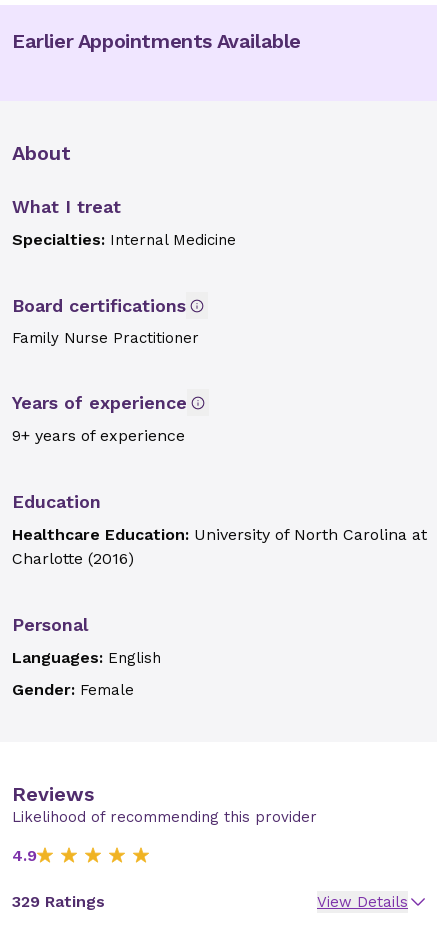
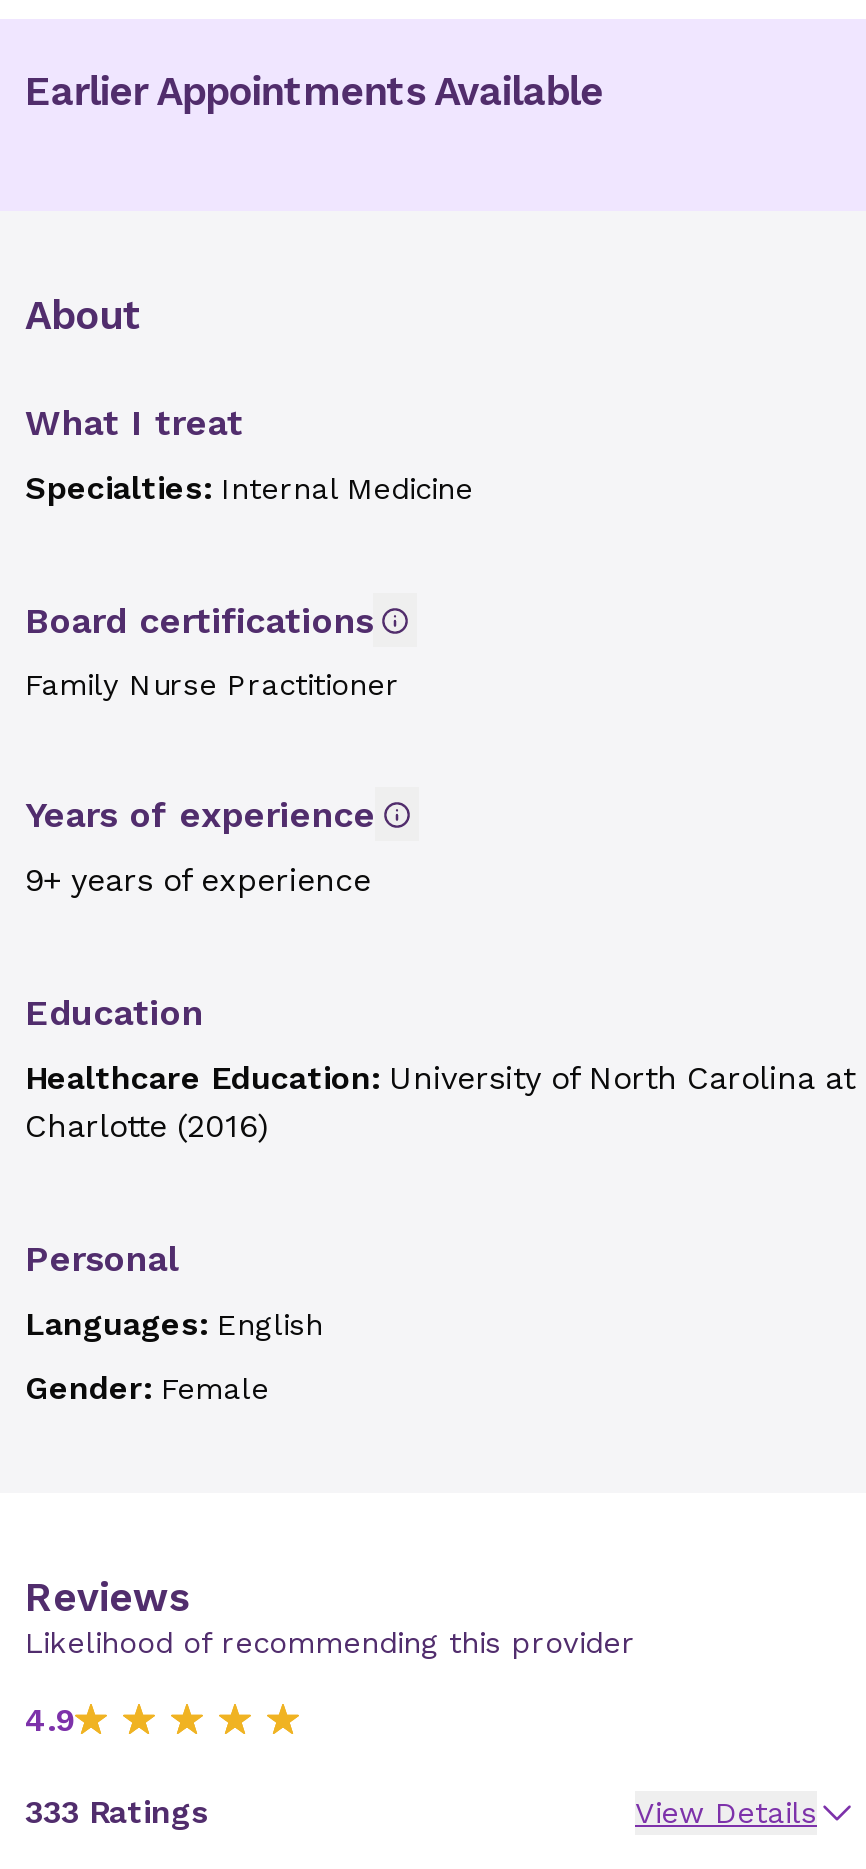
- 329 Ratings
+ 333 Ratings
